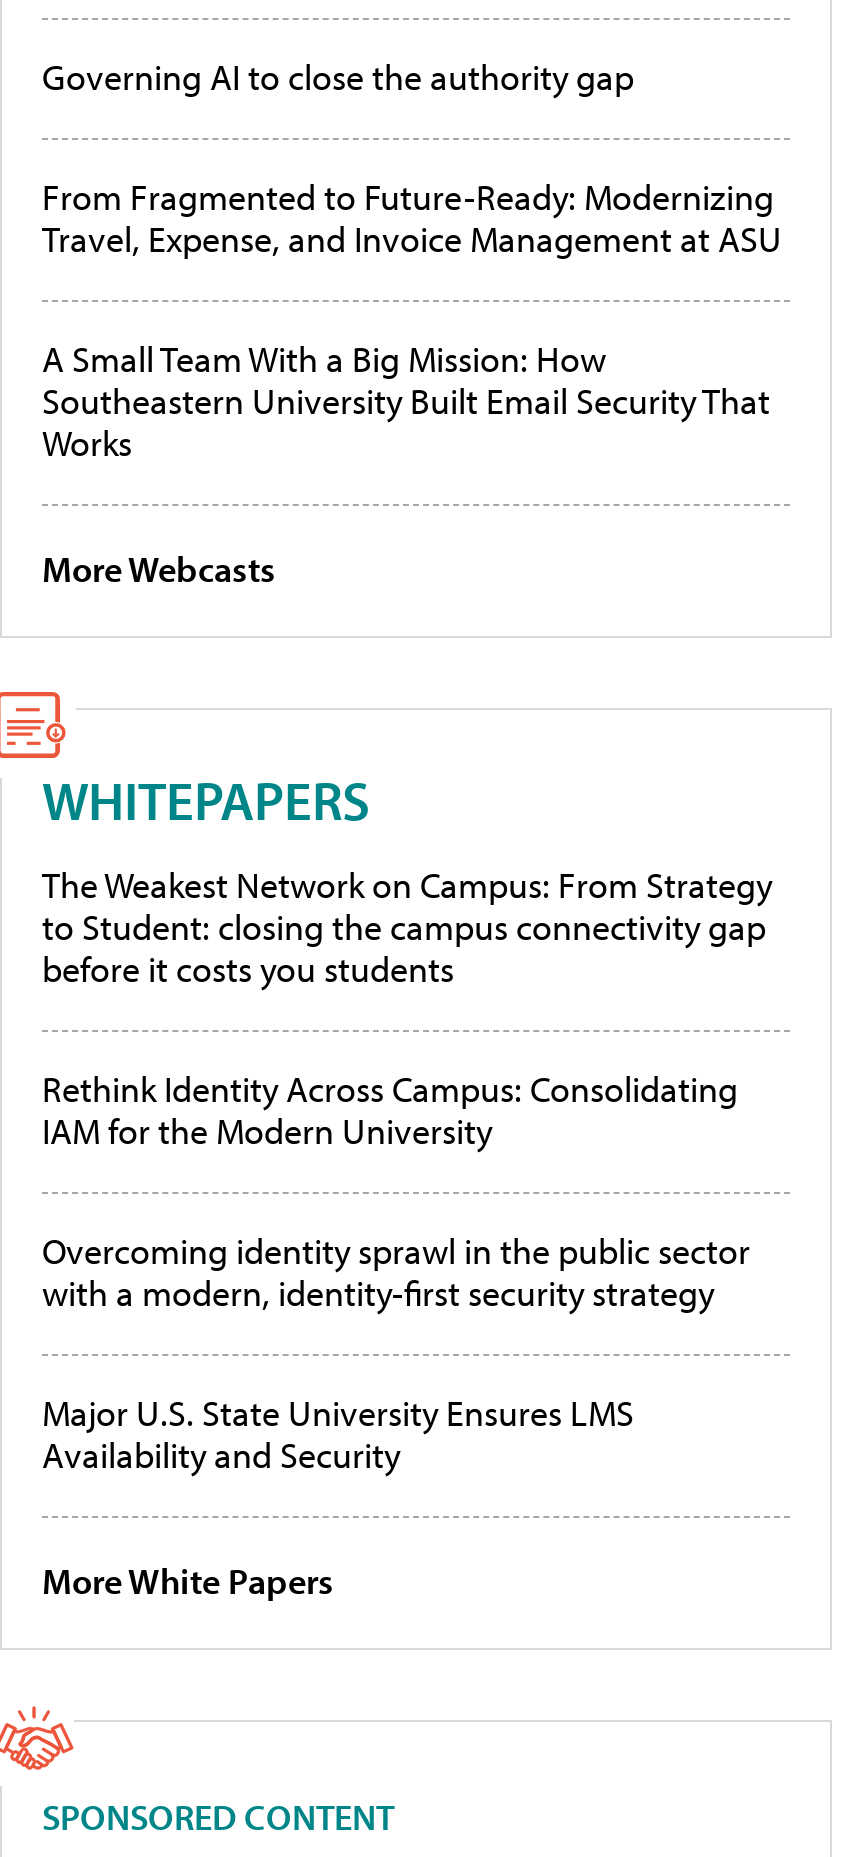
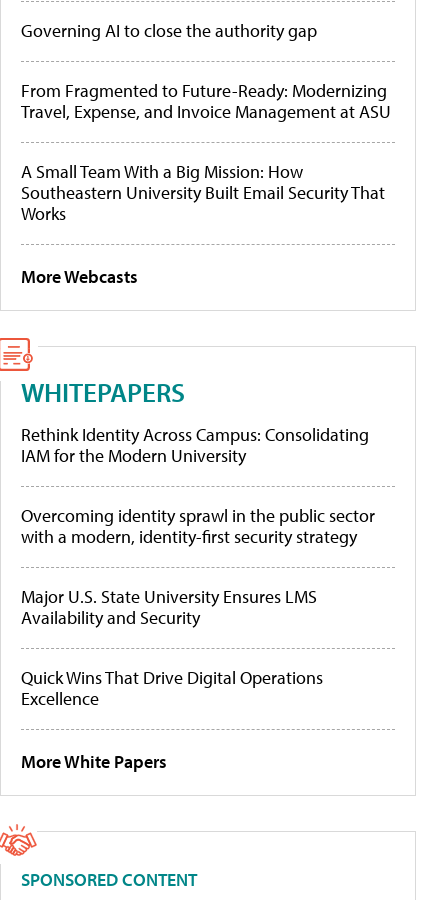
- The Weakest Network on Campus: From Strategy
- to Student: closing the campus connectivity gap
- before it costs you students

moved up: Rethink Identity Across Campus: Consolidating | IAM for the Modern University | Overcoming identity sprawl in the public sector | with a modern, identity-first security strategy | Major U.S. State University Ensures LMS | Availability and Security

+ Quick Wins That Drive Digital Operations
+ Excellence
